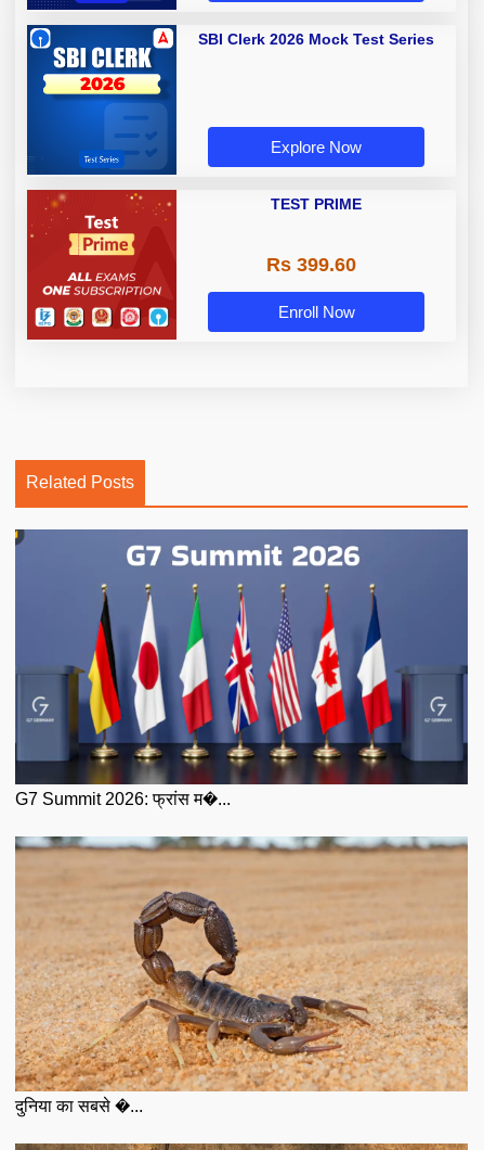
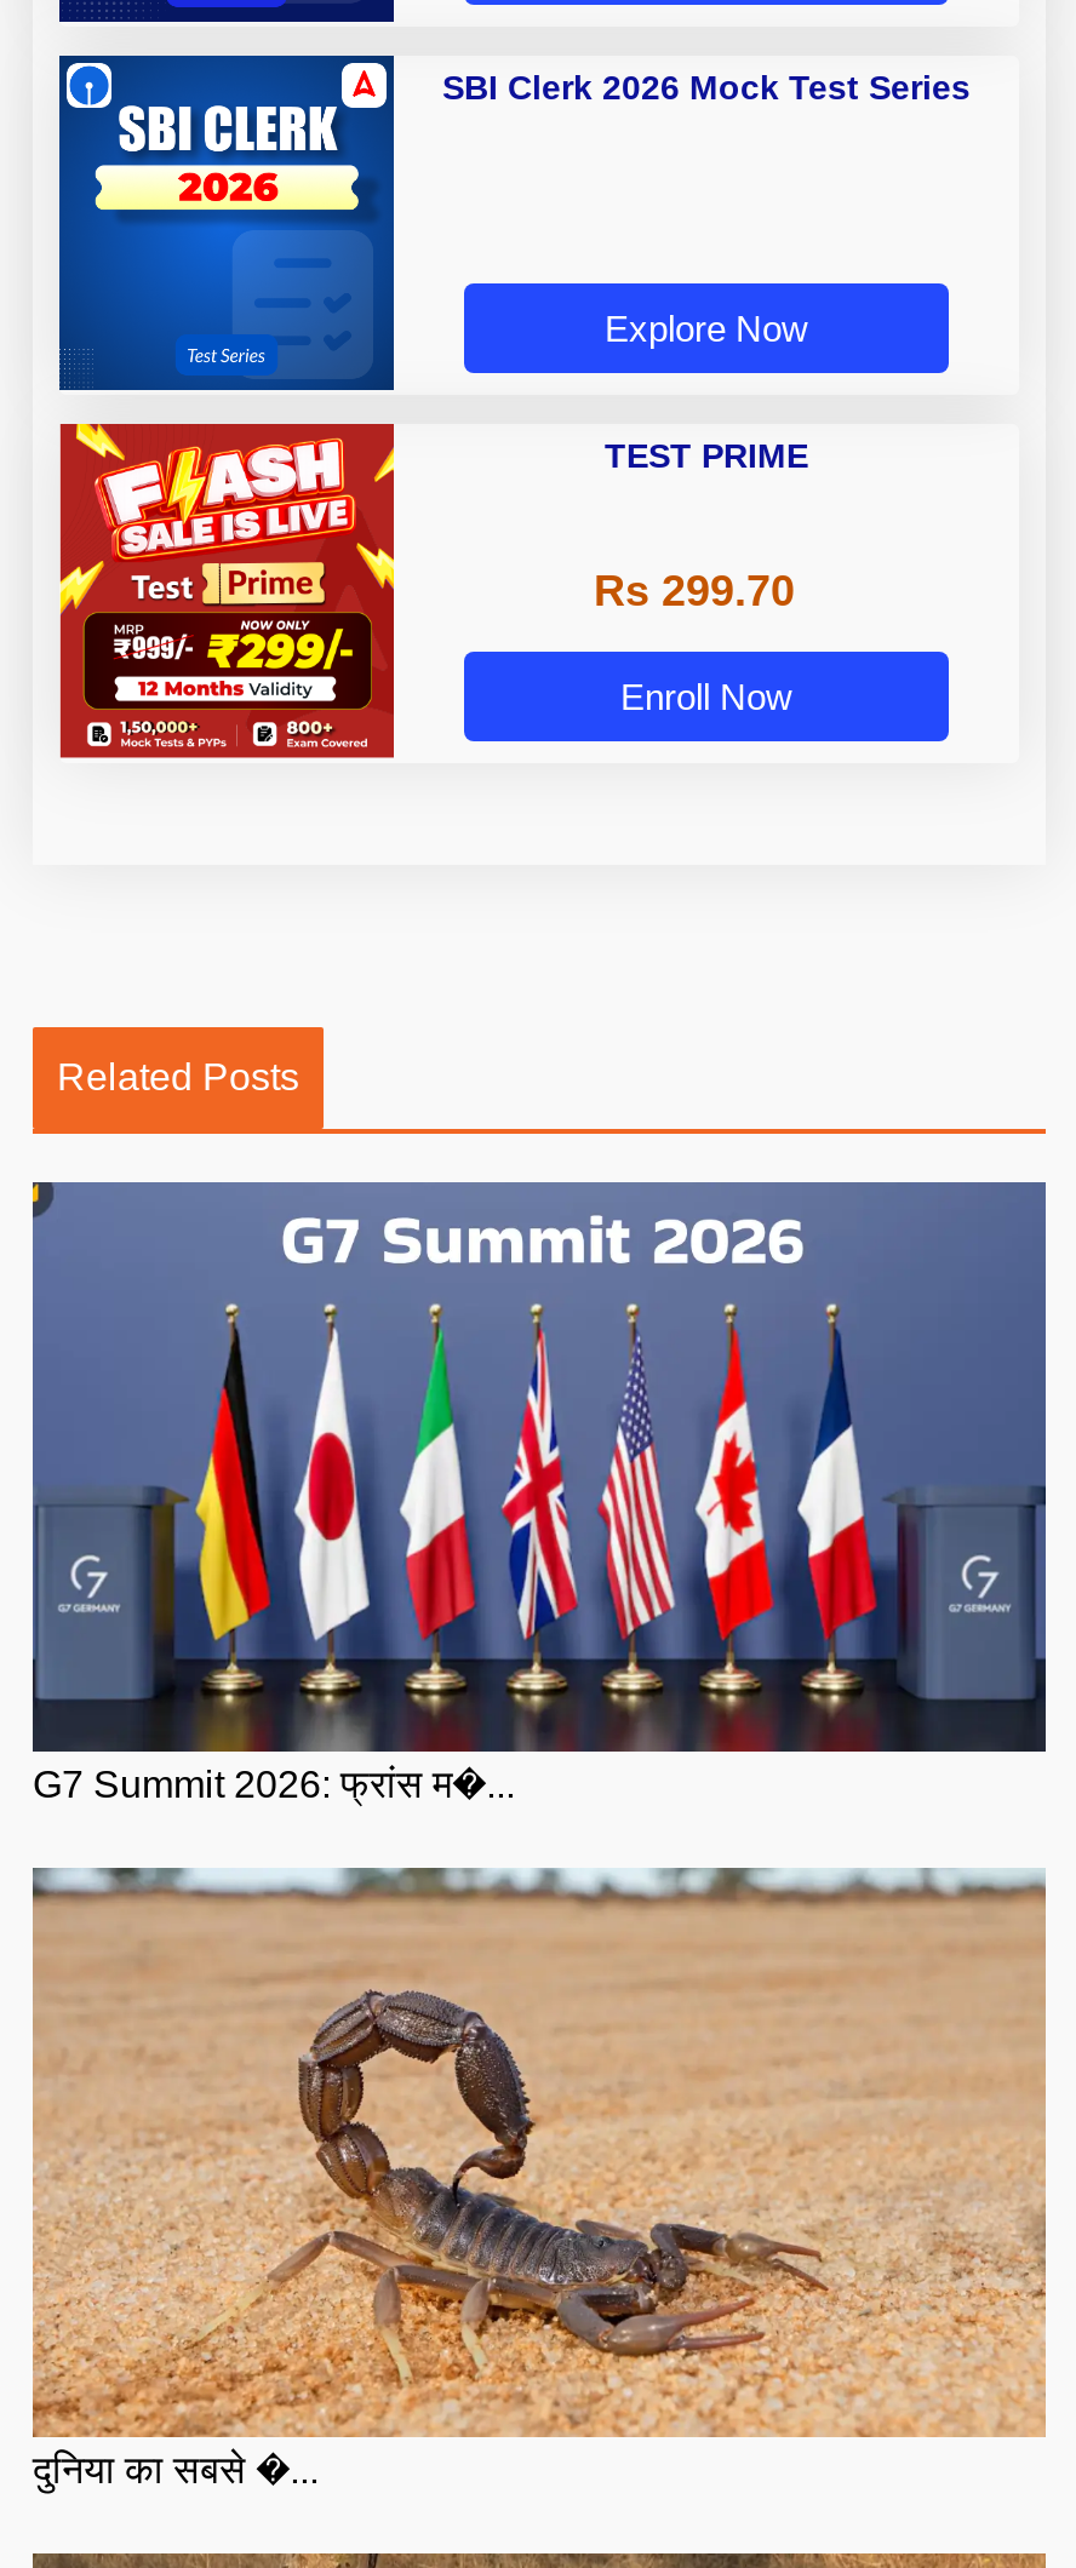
- [image]
+ [image]

- Rs 399.60
+ Rs 299.70
